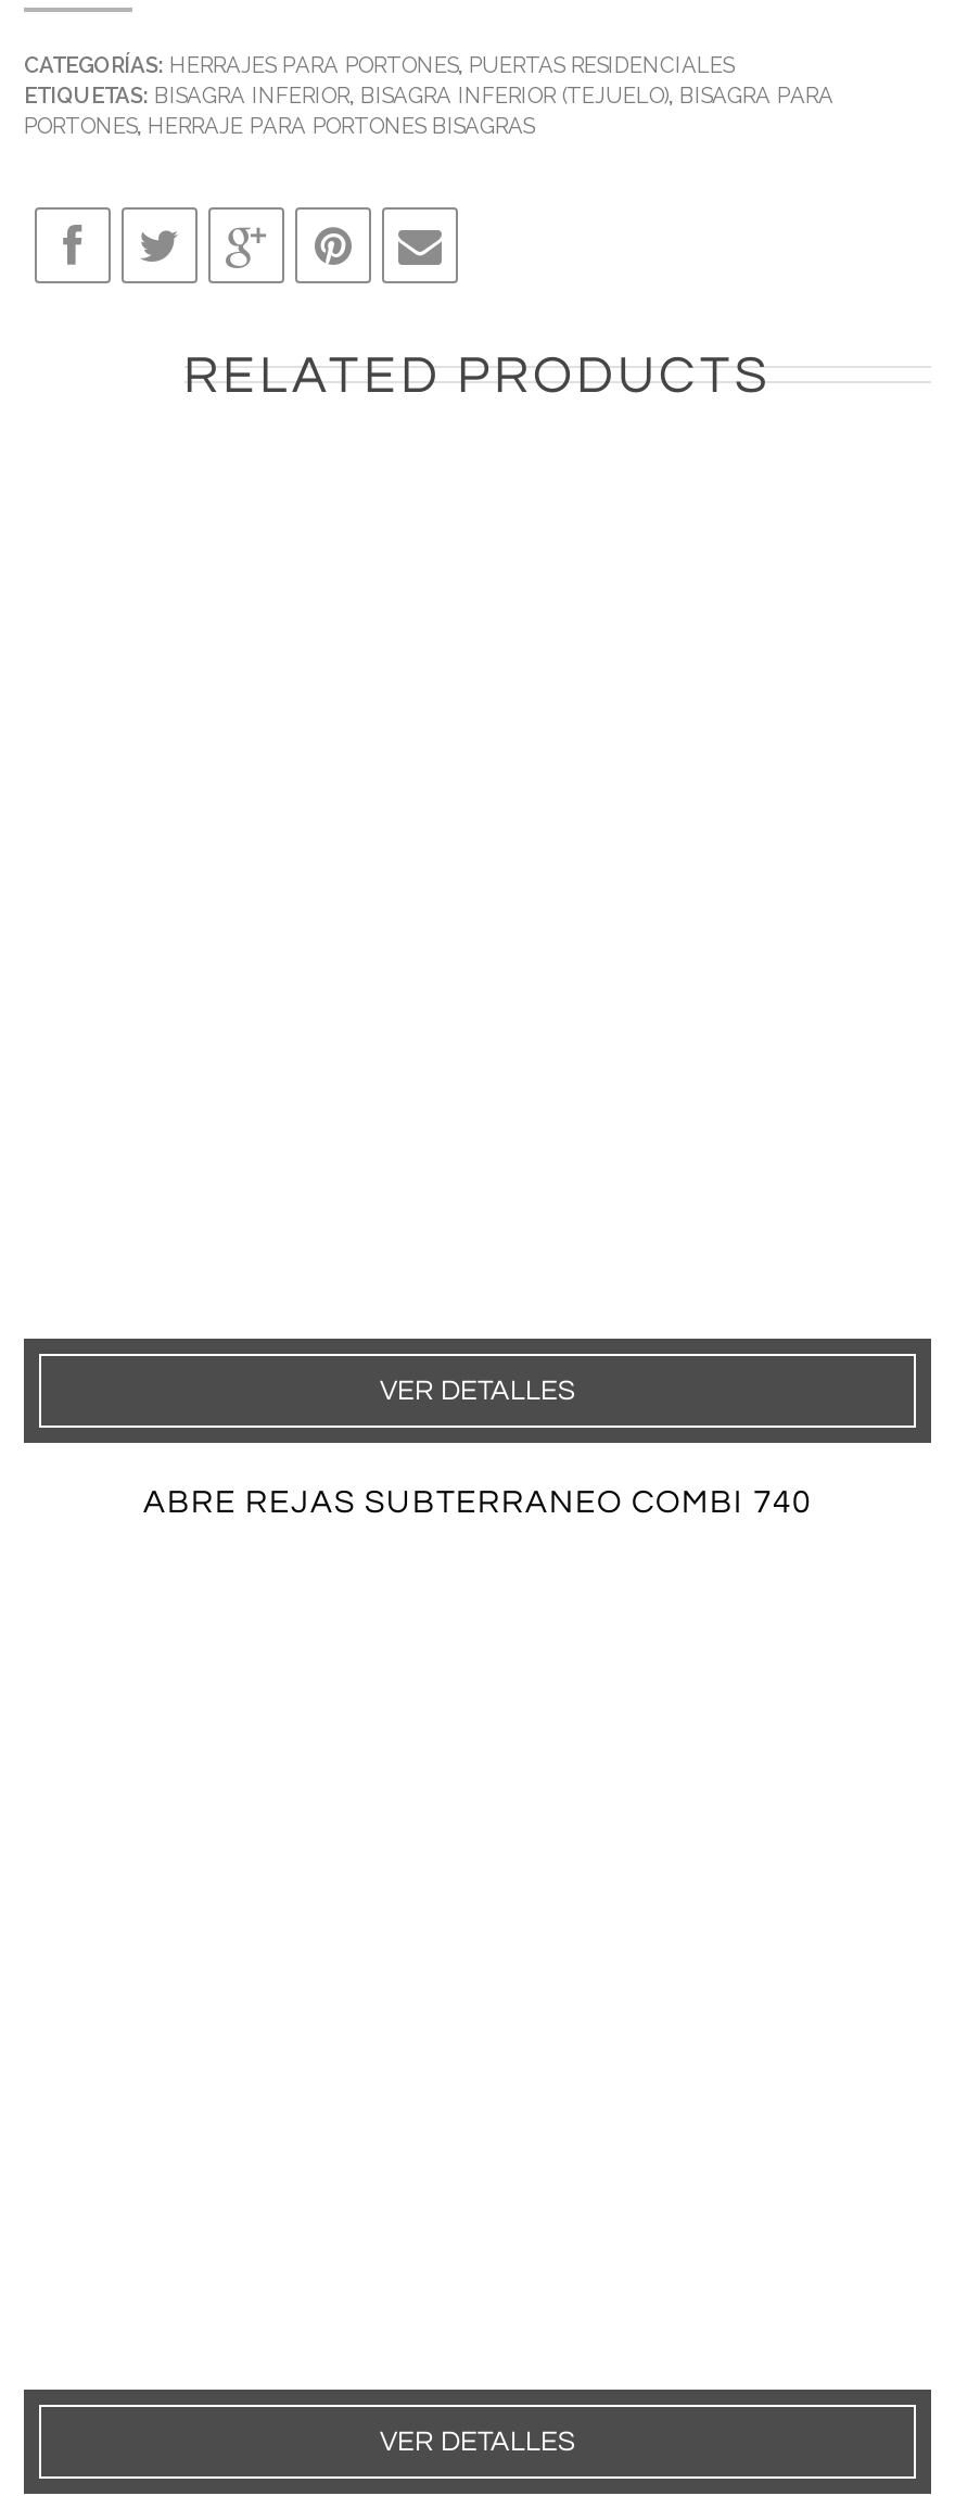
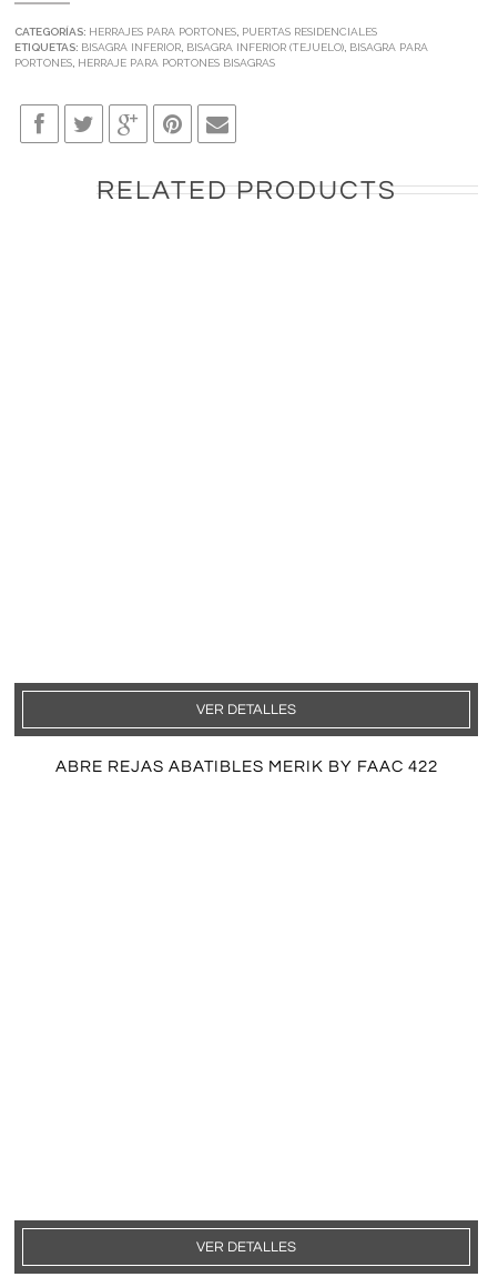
- ABRE REJAS SUBTERRANEO COMBI 740
+ ABRE REJAS ABATIBLES MERIK BY FAAC 422
